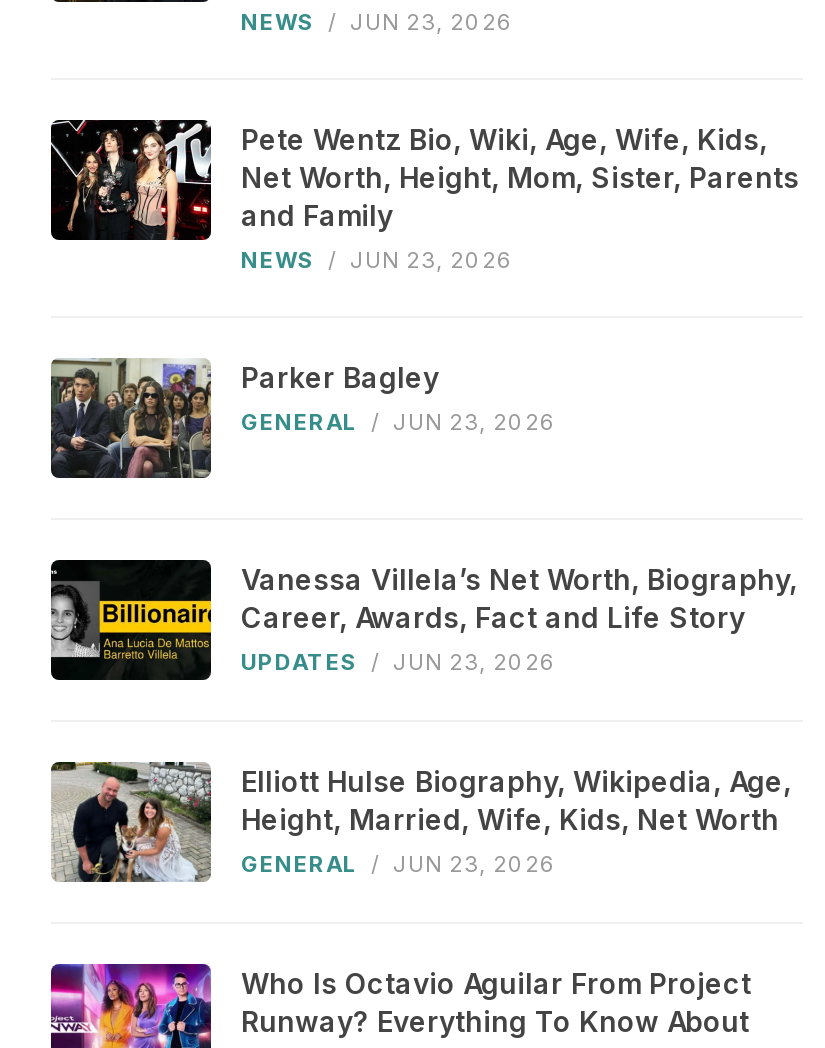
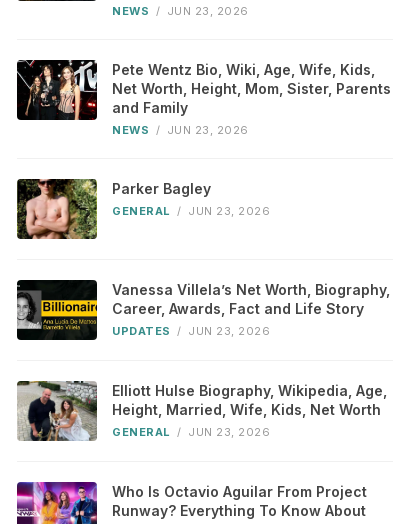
- [image]
+ [image]
